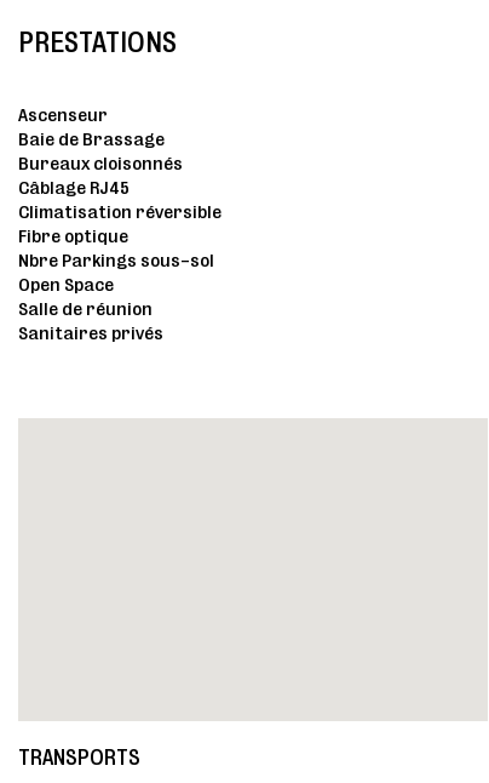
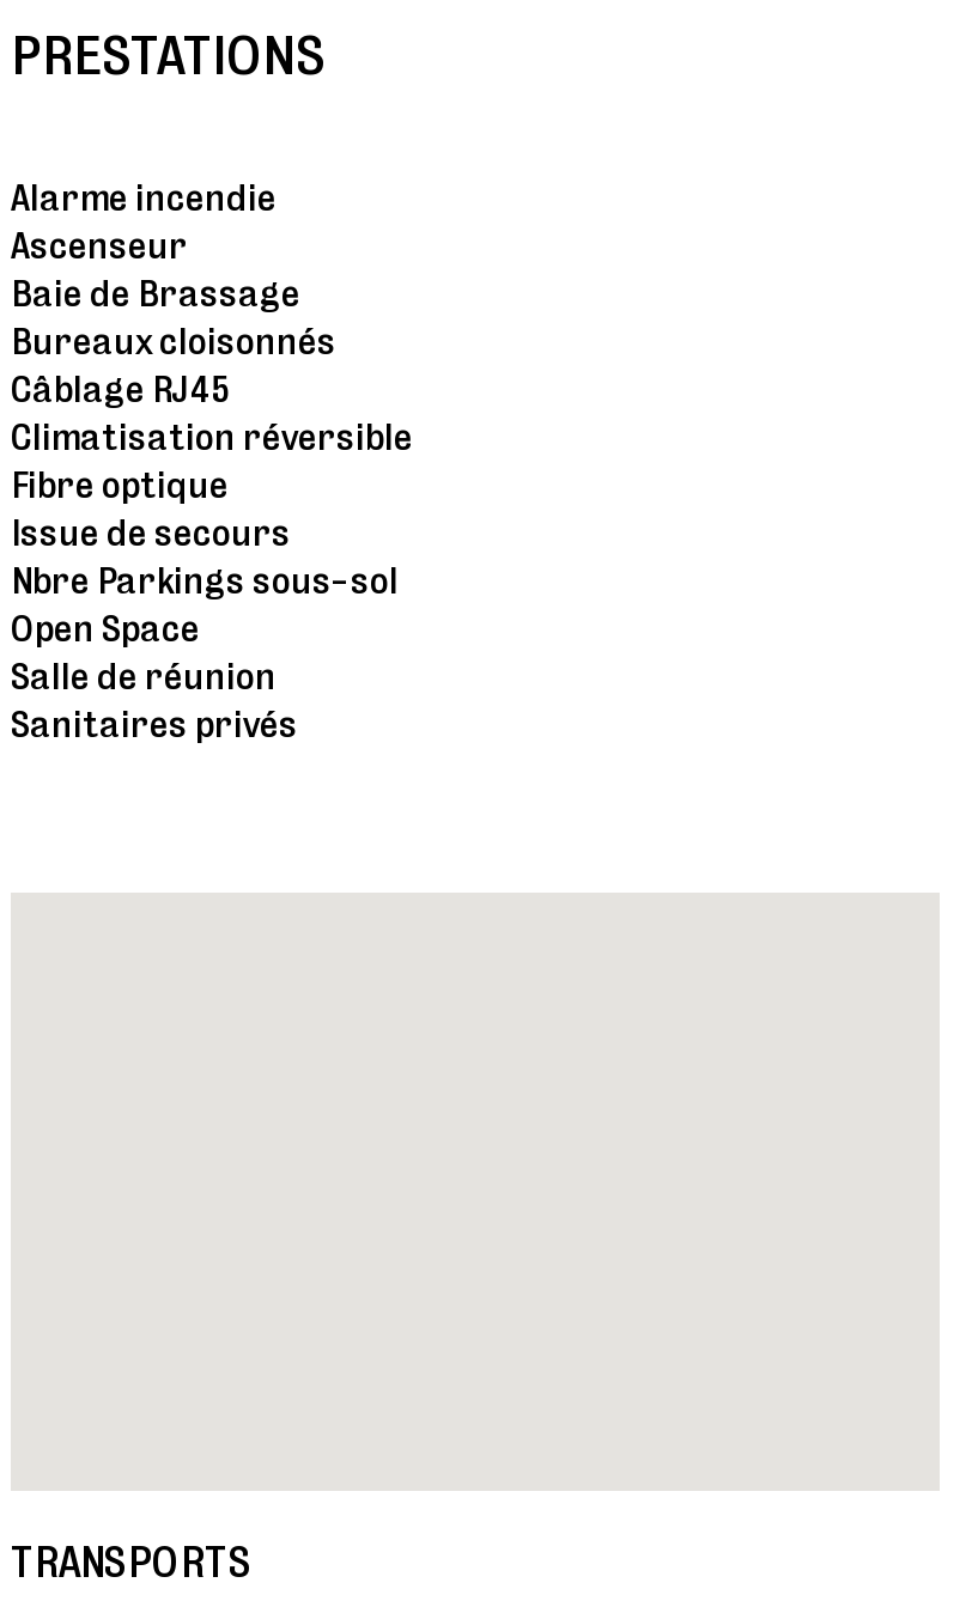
+ Alarme incendie

+ Issue de secours
